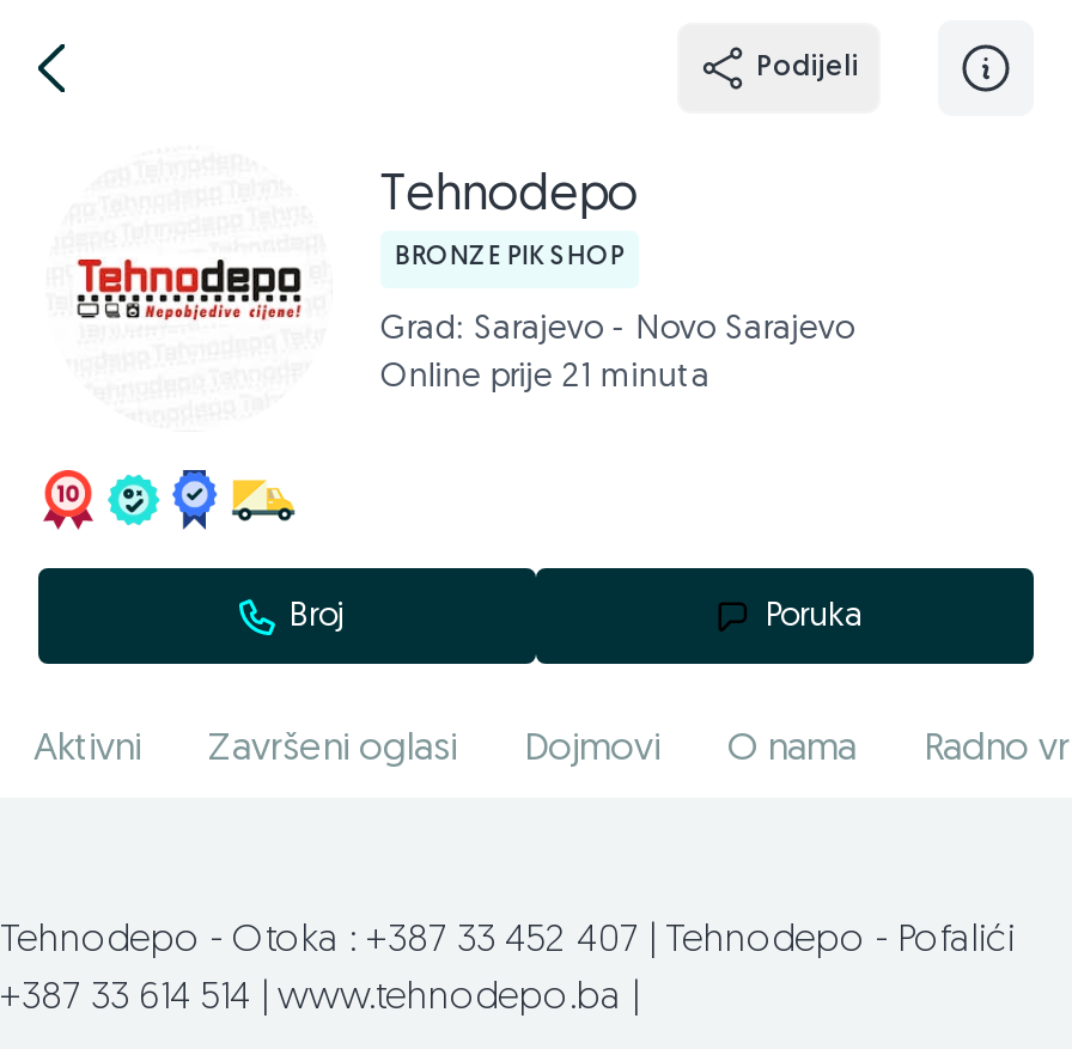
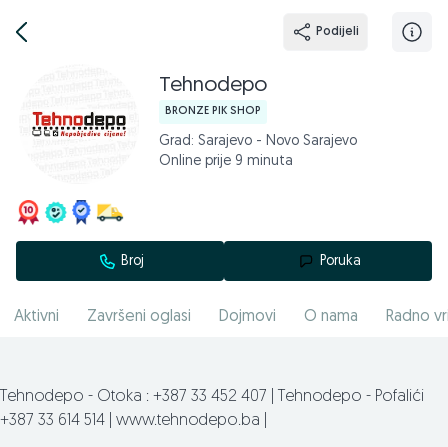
- Online prije 21 minuta
+ Online prije 9 minuta
